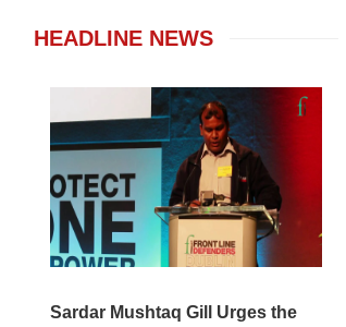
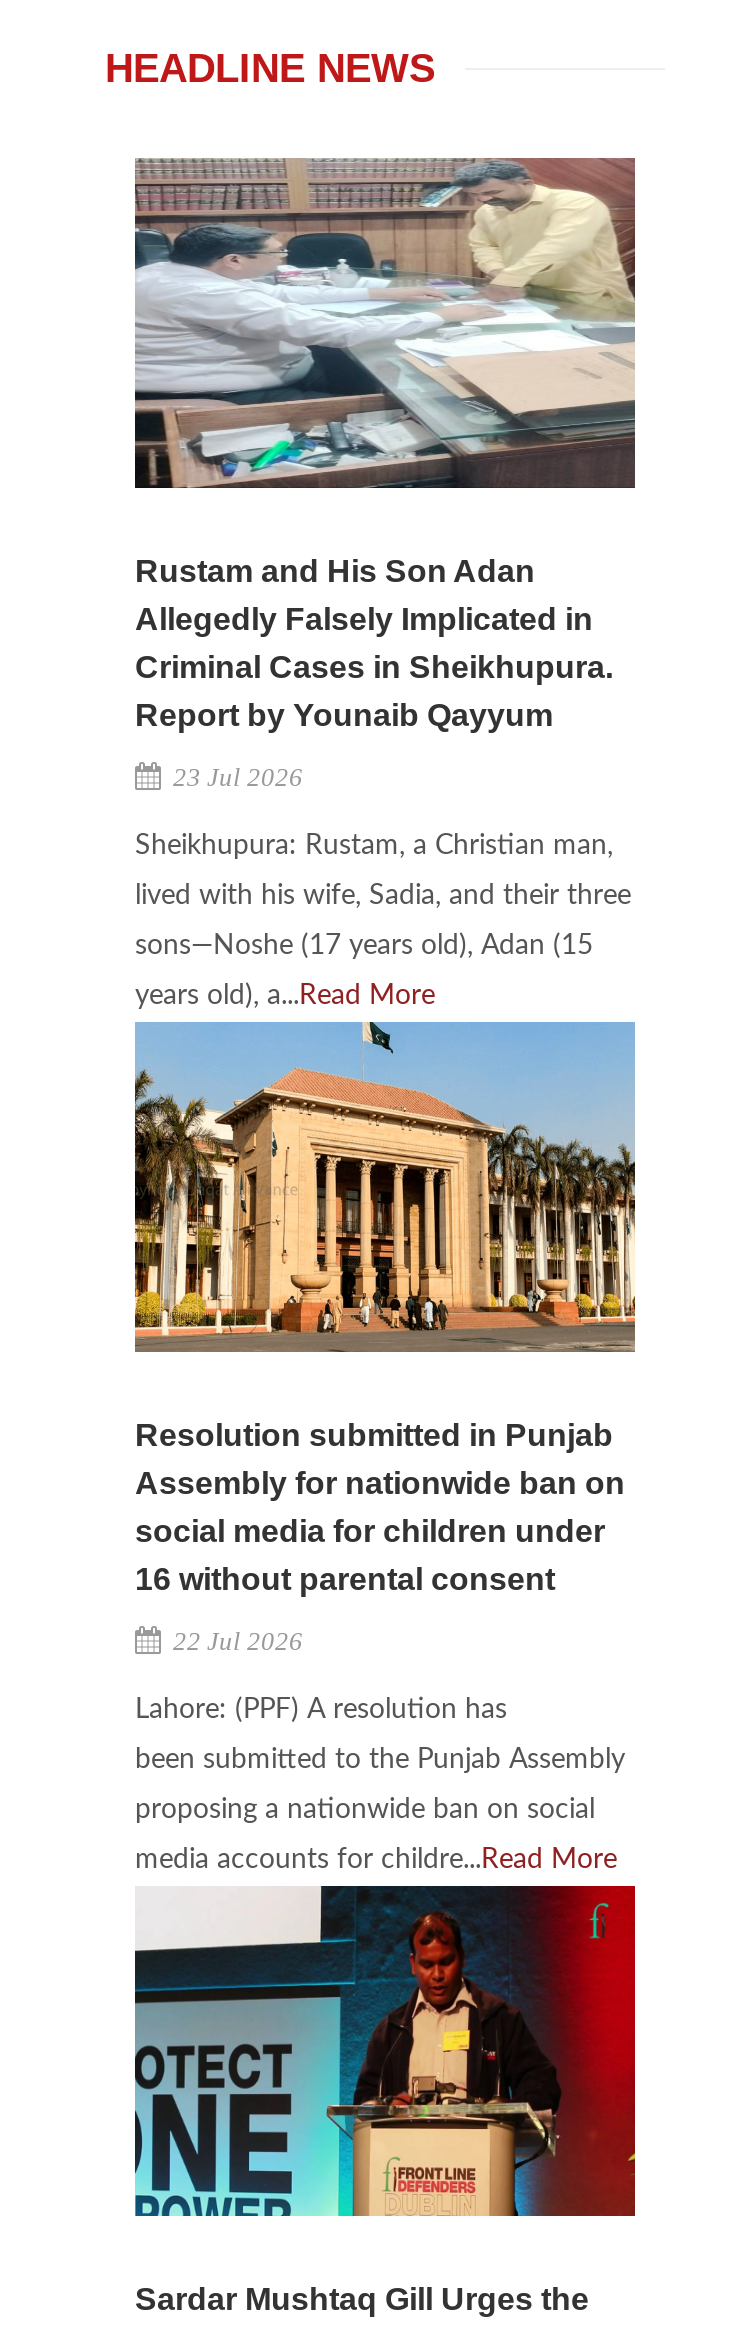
+ [image]
+ Rustam and His Son Adan
+ Allegedly Falsely Implicated in
+ Criminal Cases in Sheikhupura.
+ Report by Younaib Qayyum
+ 23 Jul 2026
+ Sheikhupura: Rustam, a Christian man,
+ lived with his wife, Sadia, and their three
+ sons—Noshe (17 years old), Adan (15
+ years old), a...Read More

+ [image]
+ Resolution submitted in Punjab
+ Assembly for nationwide ban on
+ social media for children under
+ 16 without parental consent
+ 22 Jul 2026
+ Lahore: (PPF) A resolution has
+ been submitted to the Punjab Assembly
+ proposing a nationwide ban on social
+ media accounts for childre...Read More
